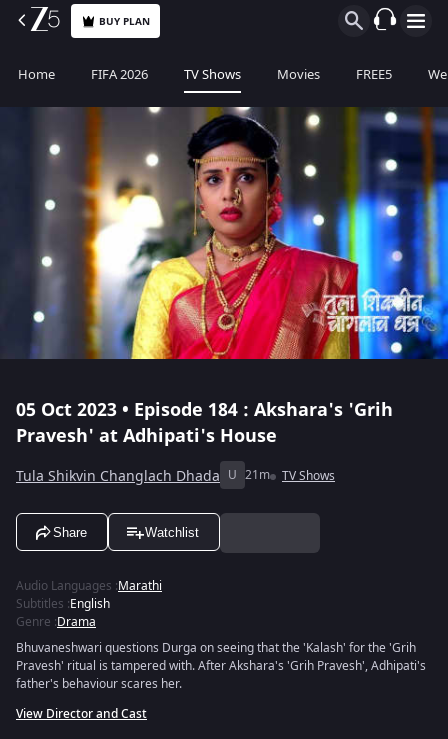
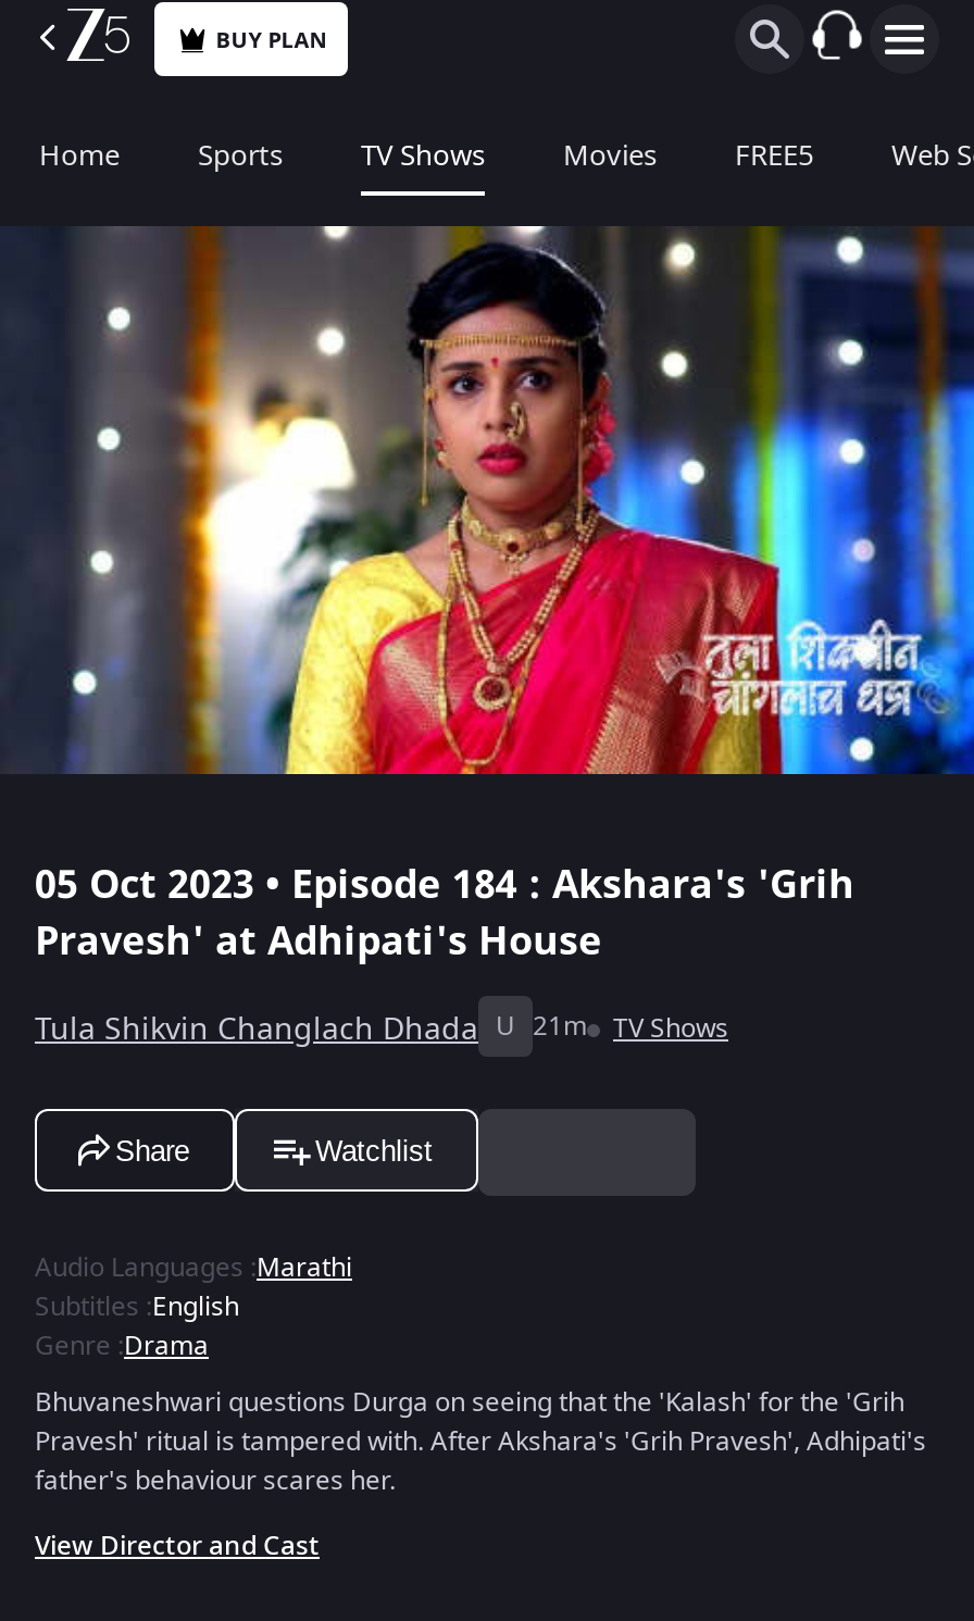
- FIFA 2026
+ Sports
